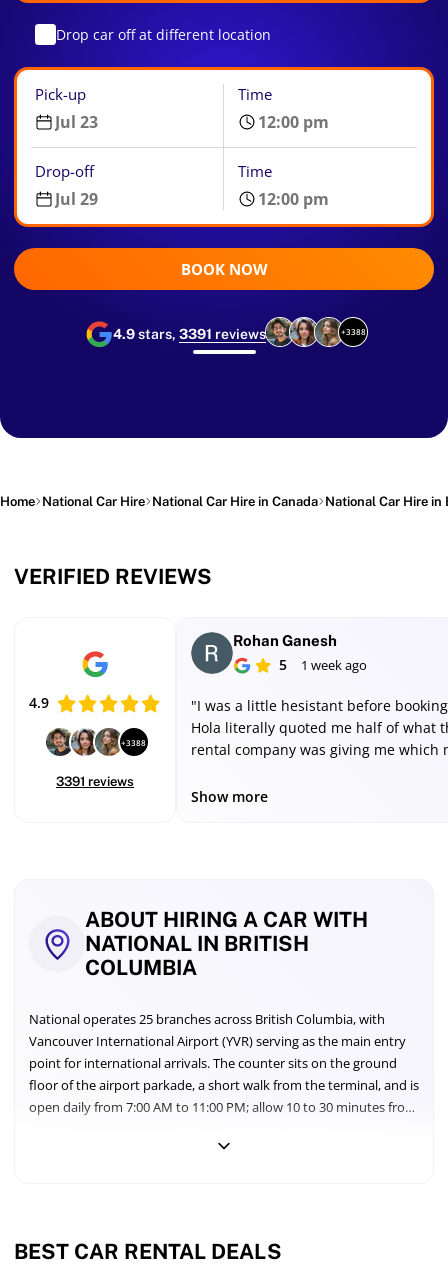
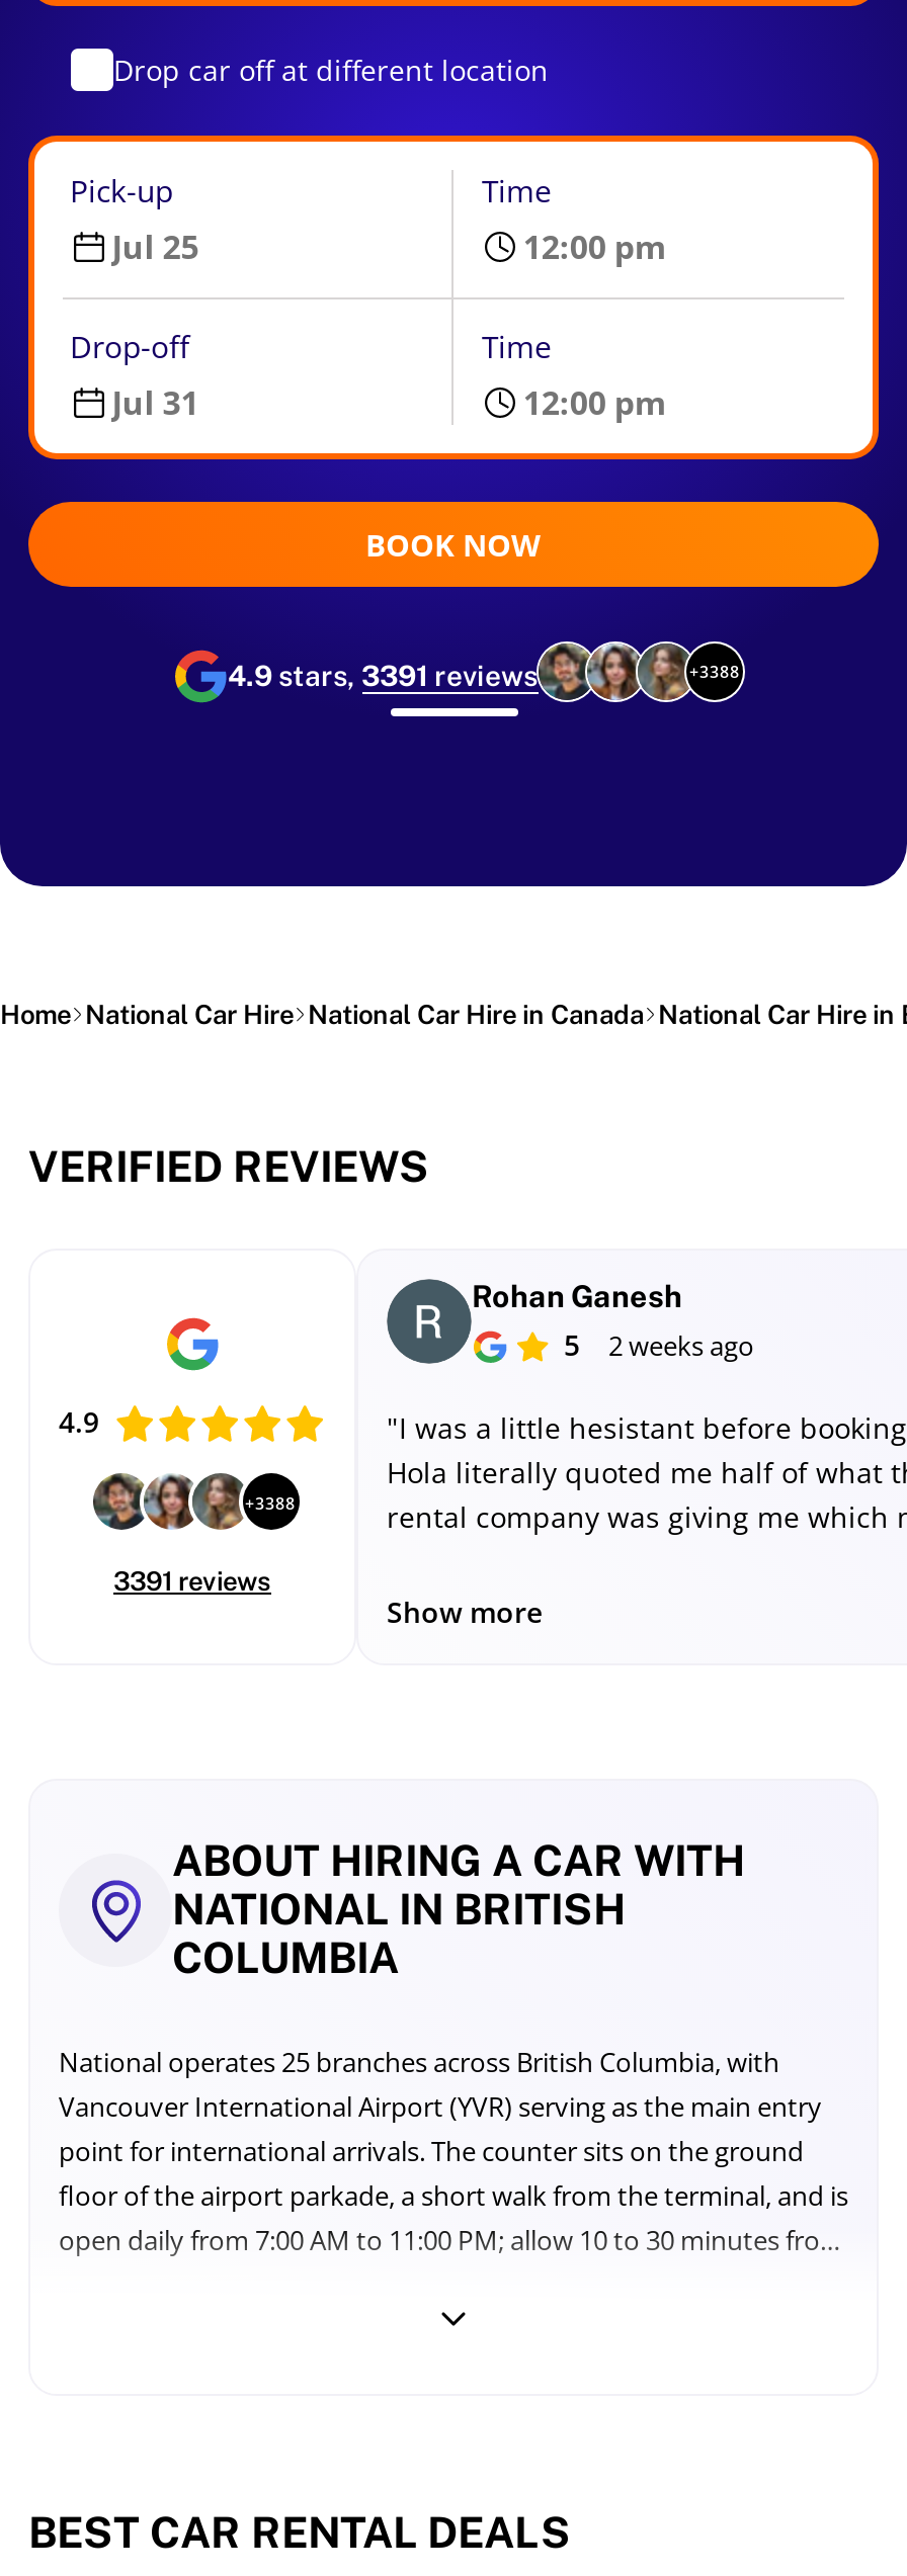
- 5 1 week ago
+ 5 2 weeks ago
